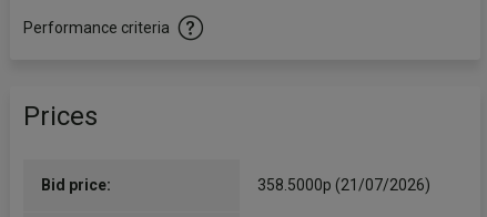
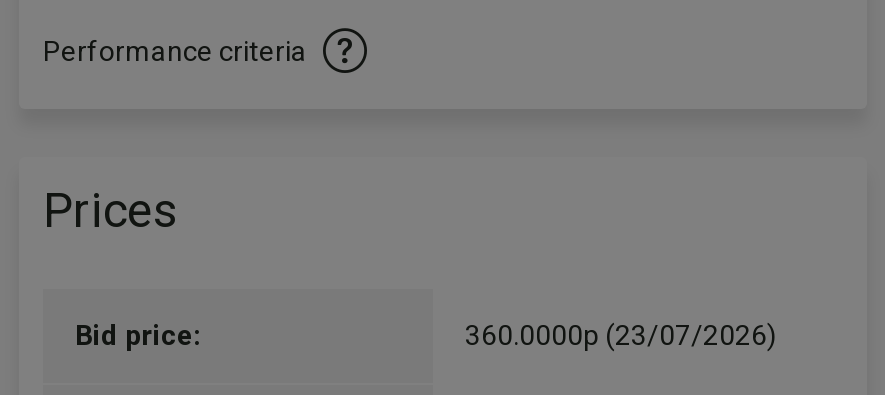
- 358.5000p (21/07/2026)
+ 360.0000p (23/07/2026)
